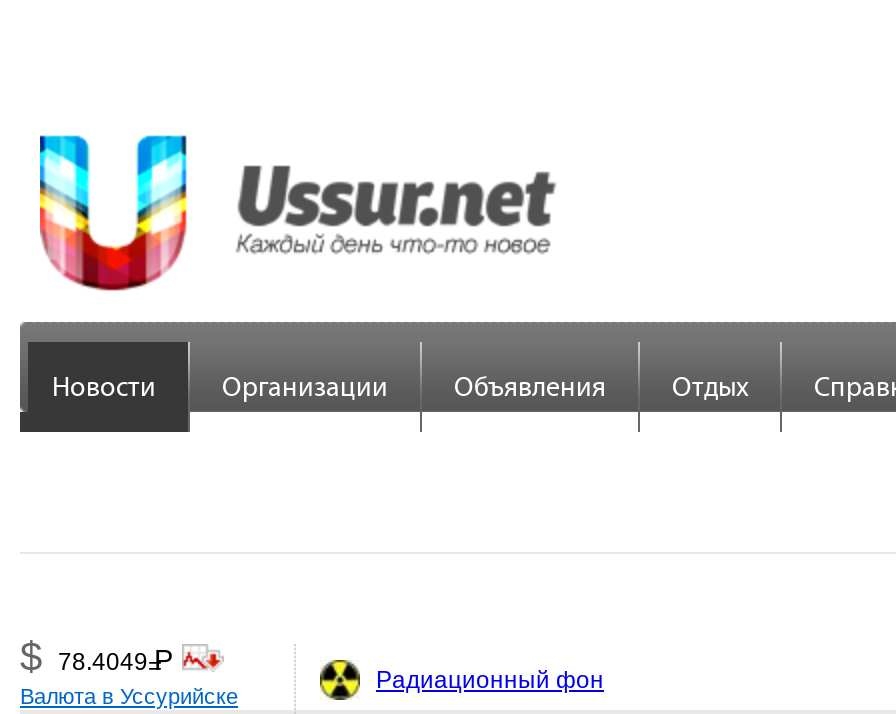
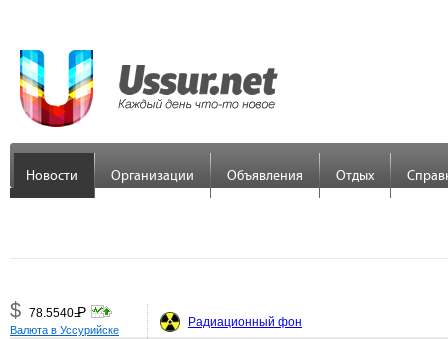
- $ 78.4049= Р
+ $ 78.5540= Р
